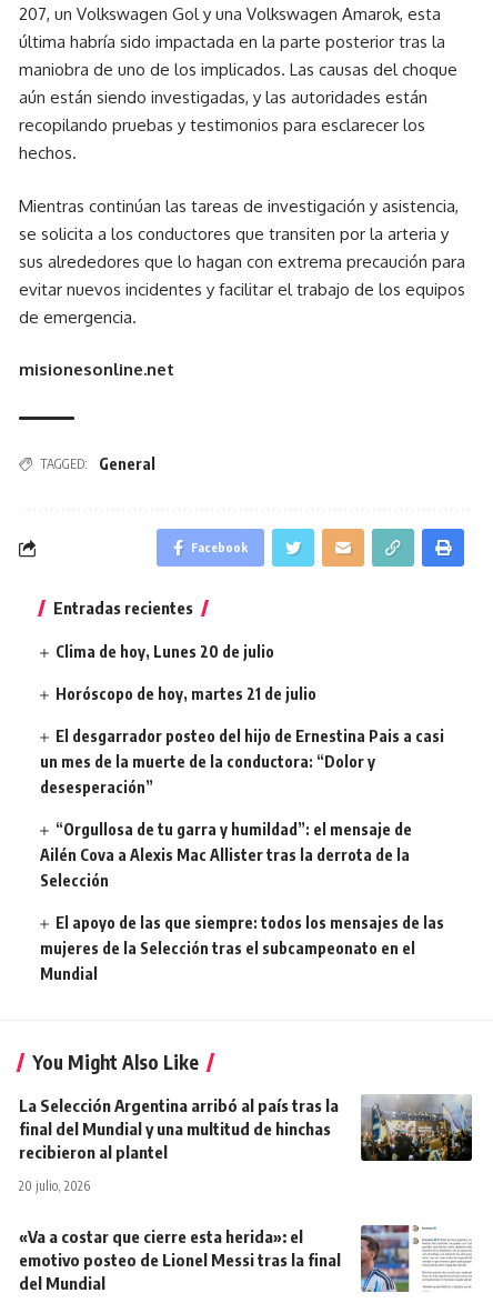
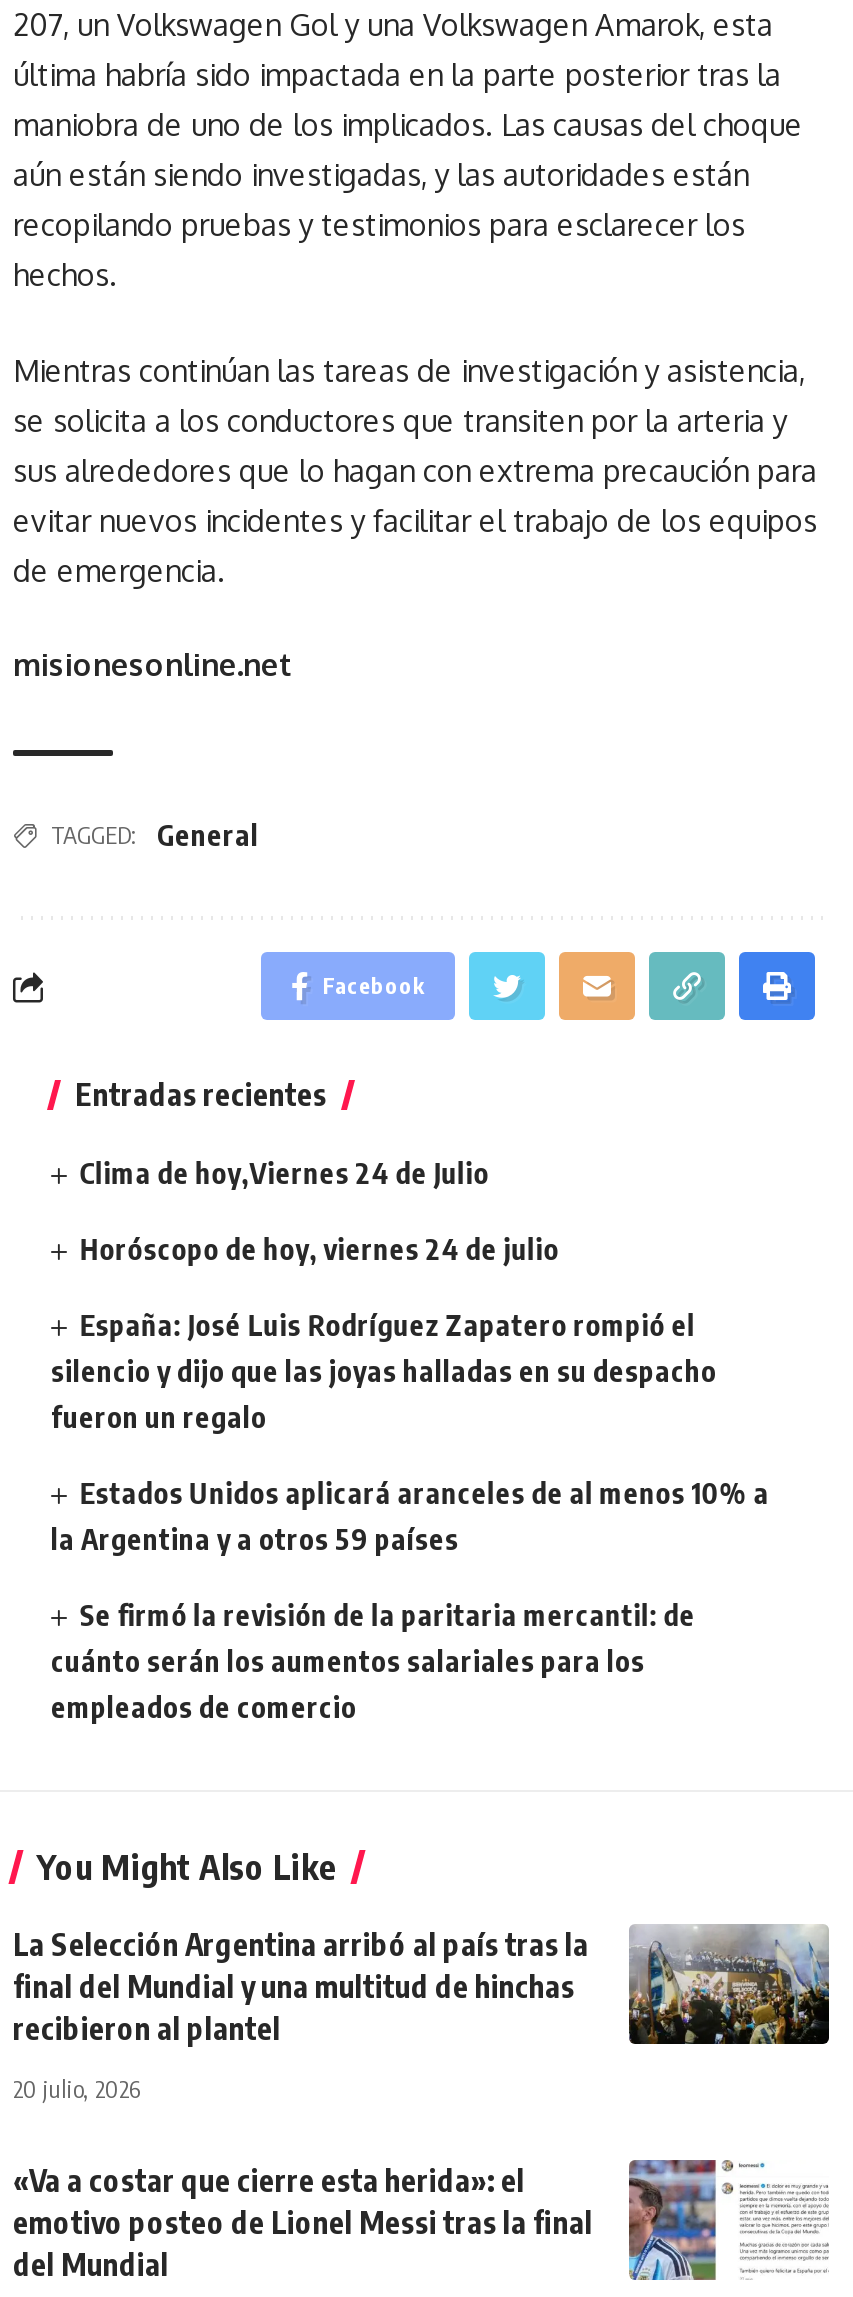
- Clima de hoy, Lunes 20 de julio
+ Clima de hoy,Viernes 24 de Julio

- Horóscopo de hoy, martes 21 de julio
+ Horóscopo de hoy, viernes 24 de julio

- El desgarrador posteo del hijo de Ernestina Pais a casi
- un mes de la muerte de la conductora: “Dolor y
- desesperación”
+ España: José Luis Rodríguez Zapatero rompió el
+ silencio y dijo que las joyas halladas en su despacho
+ fueron un regalo

- “Orgullosa de tu garra y humildad”: el mensaje de
- Ailén Cova a Alexis Mac Allister tras la derrota de la
- Selección
+ Estados Unidos aplicará aranceles de al menos 10% a
+ la Argentina y a otros 59 países

- El apoyo de las que siempre: todos los mensajes de las
- mujeres de la Selección tras el subcampeonato en el
- Mundial
+ Se firmó la revisión de la paritaria mercantil: de
+ cuánto serán los aumentos salariales para los
+ empleados de comercio
